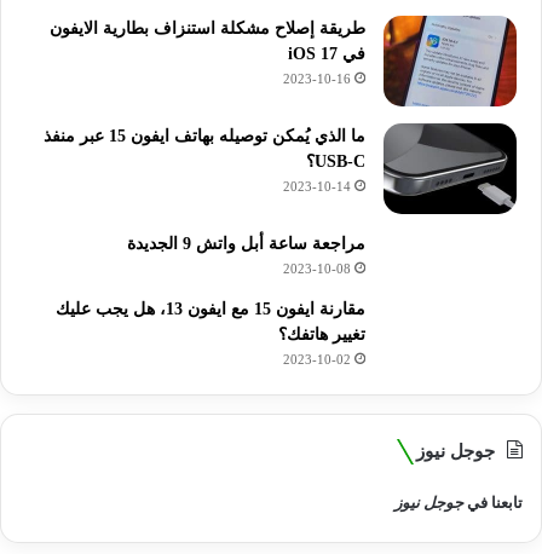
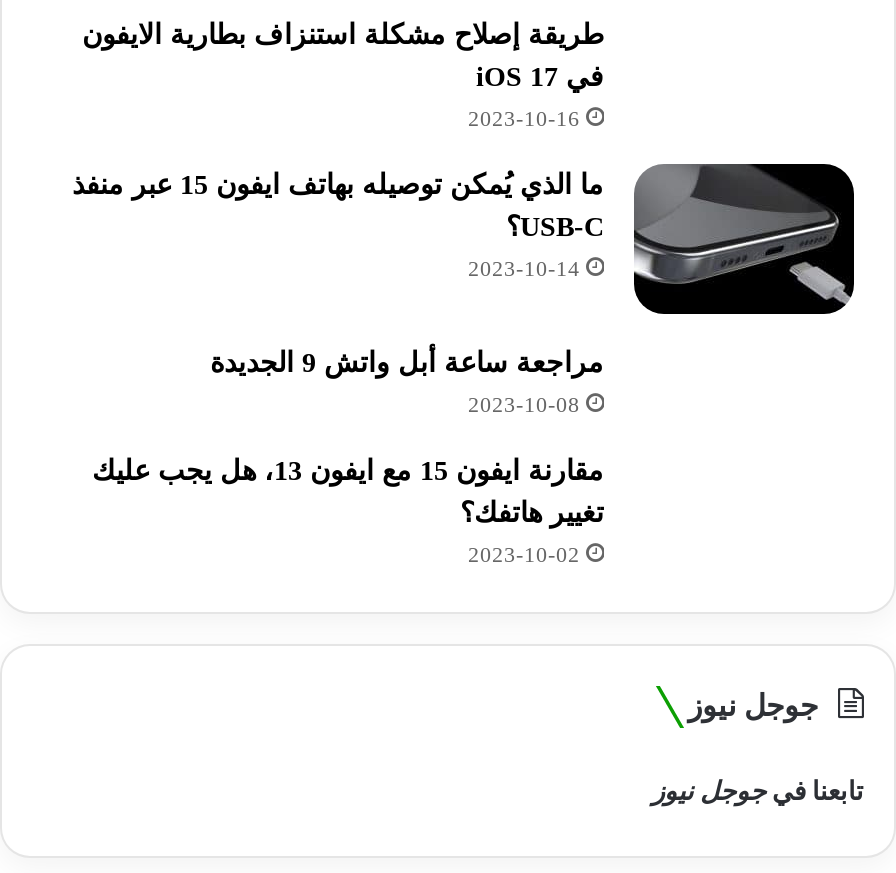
- [image]
